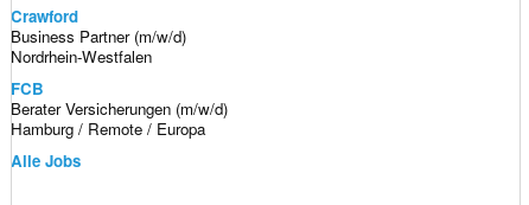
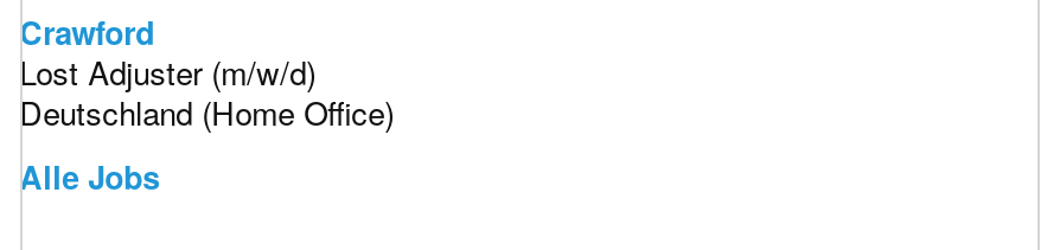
- Business Partner (m/w/d)
- Nordrhein-Westfalen
- FCB
- Berater Versicherungen (m/w/d)
- Hamburg / Remote / Europa
+ Lost Adjuster (m/w/d)
+ Deutschland (Home Office)
